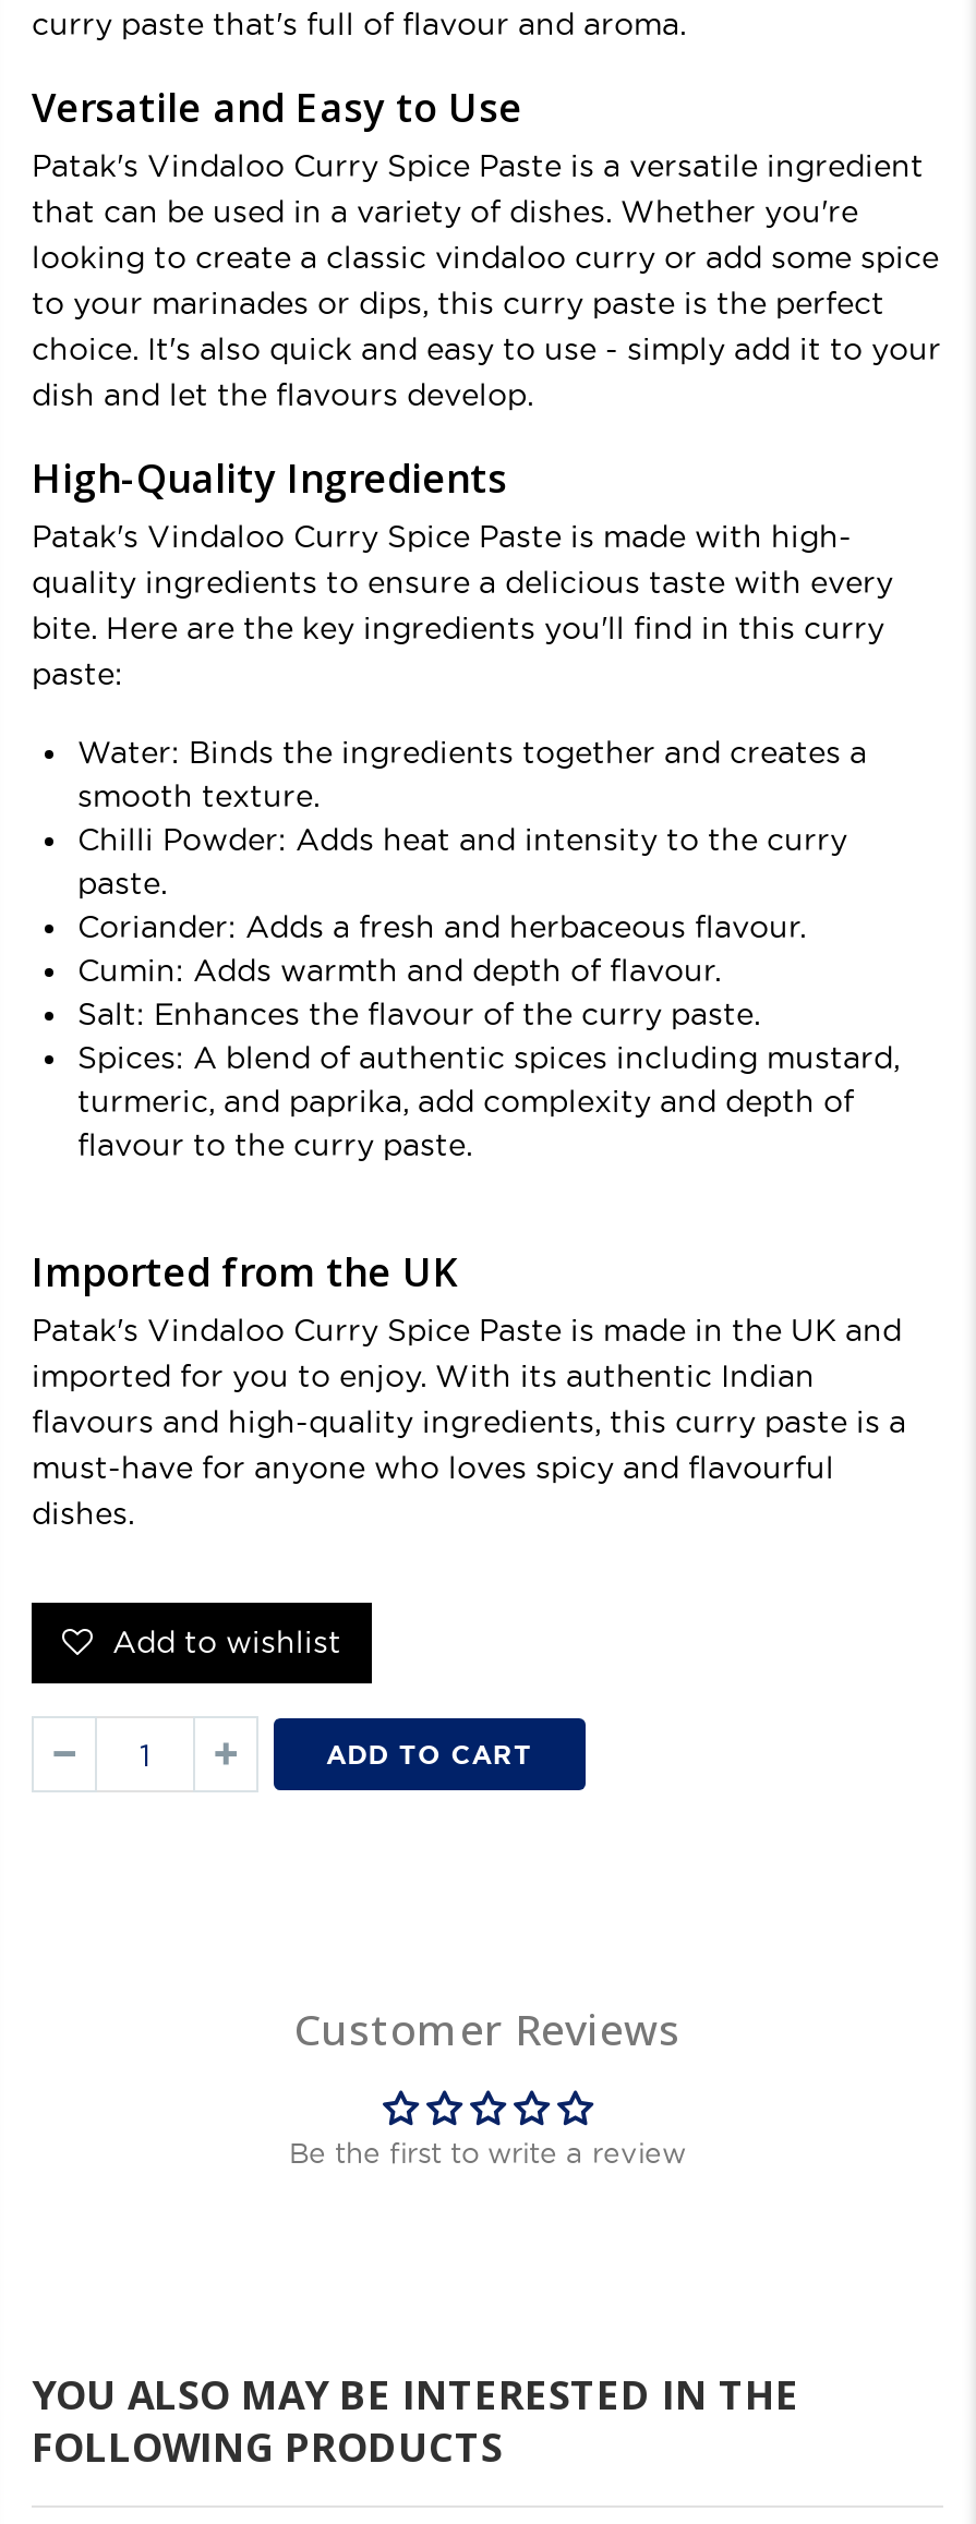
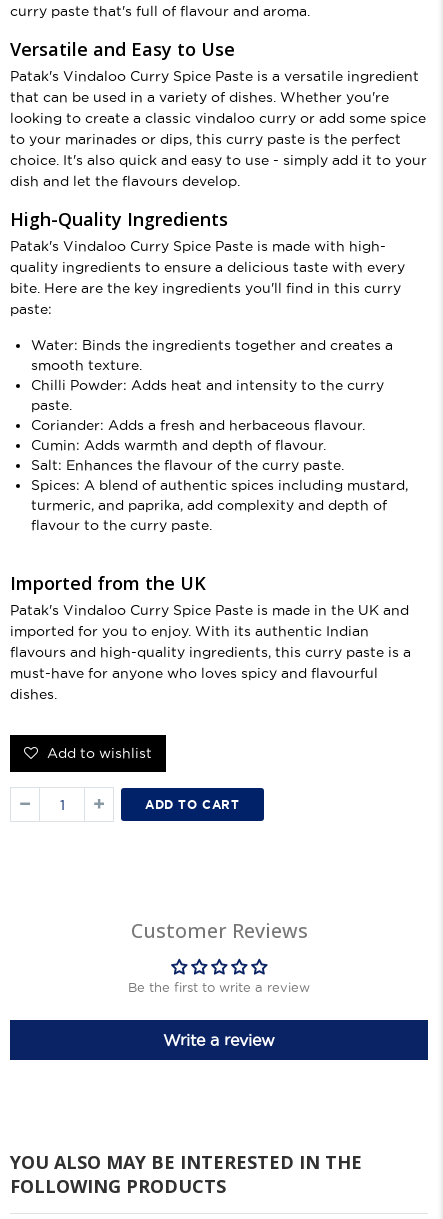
+ Write a review
